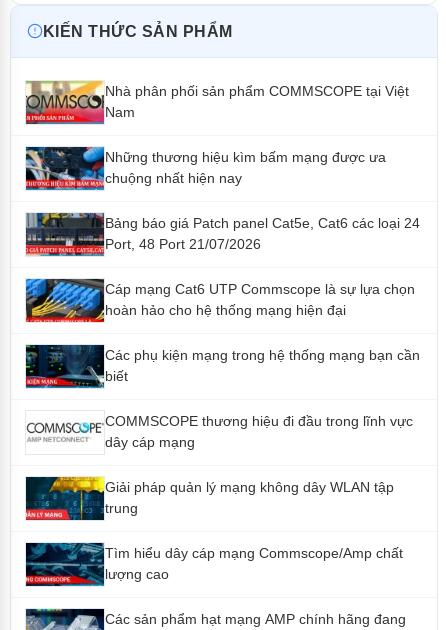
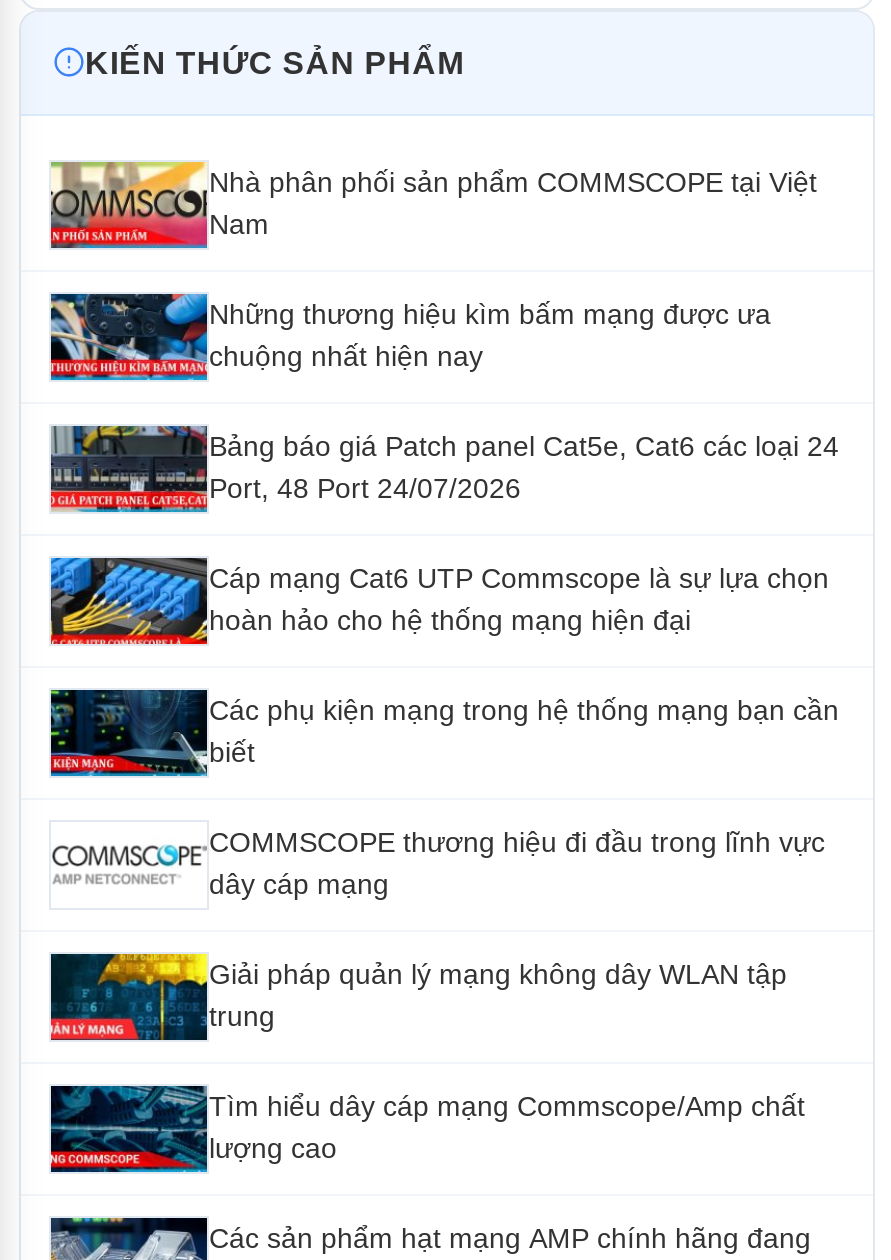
- Port, 48 Port 21/07/2026
+ Port, 48 Port 24/07/2026
